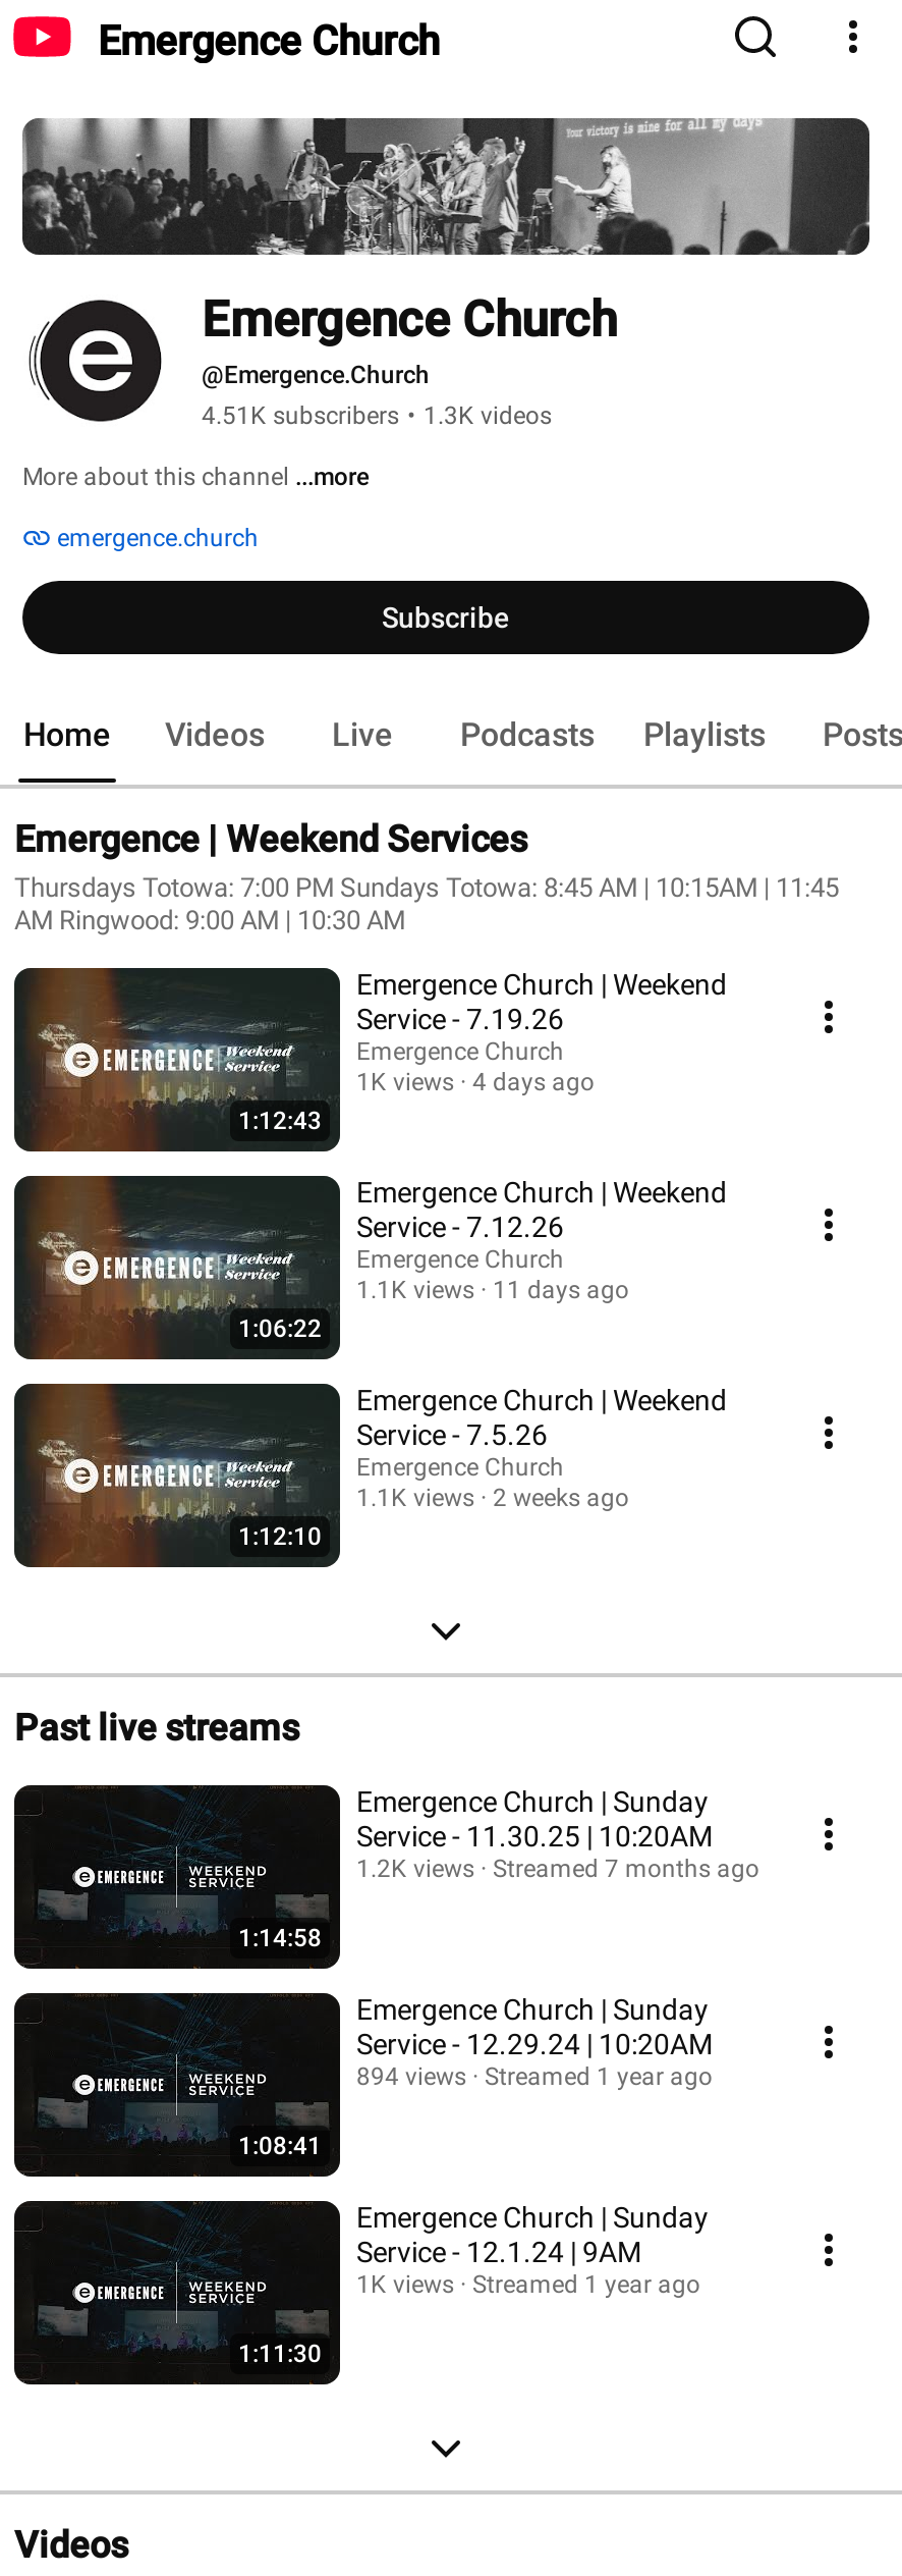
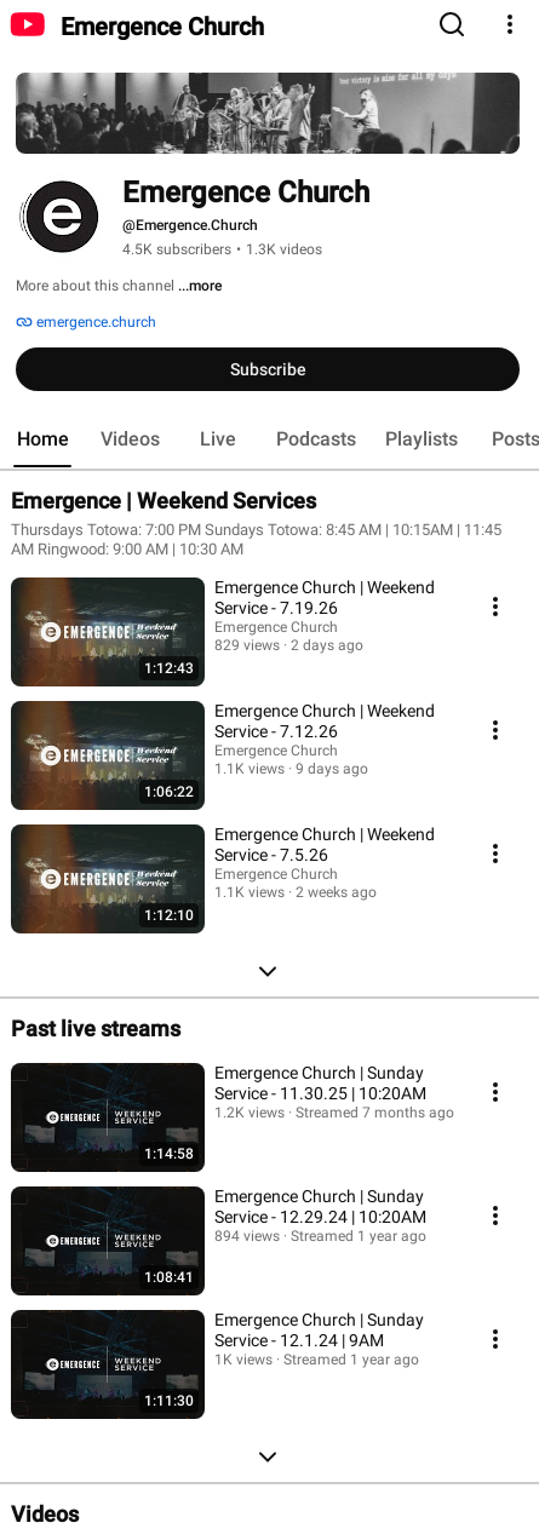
- 4.51K subscribers • 1.3K videos
+ 4.5K subscribers • 1.3K videos

- 1K views
+ 829 views

- 4 days ago
+ 2 days ago

- 1.1K views 11 days ago
+ 1.1K views 9 days ago
